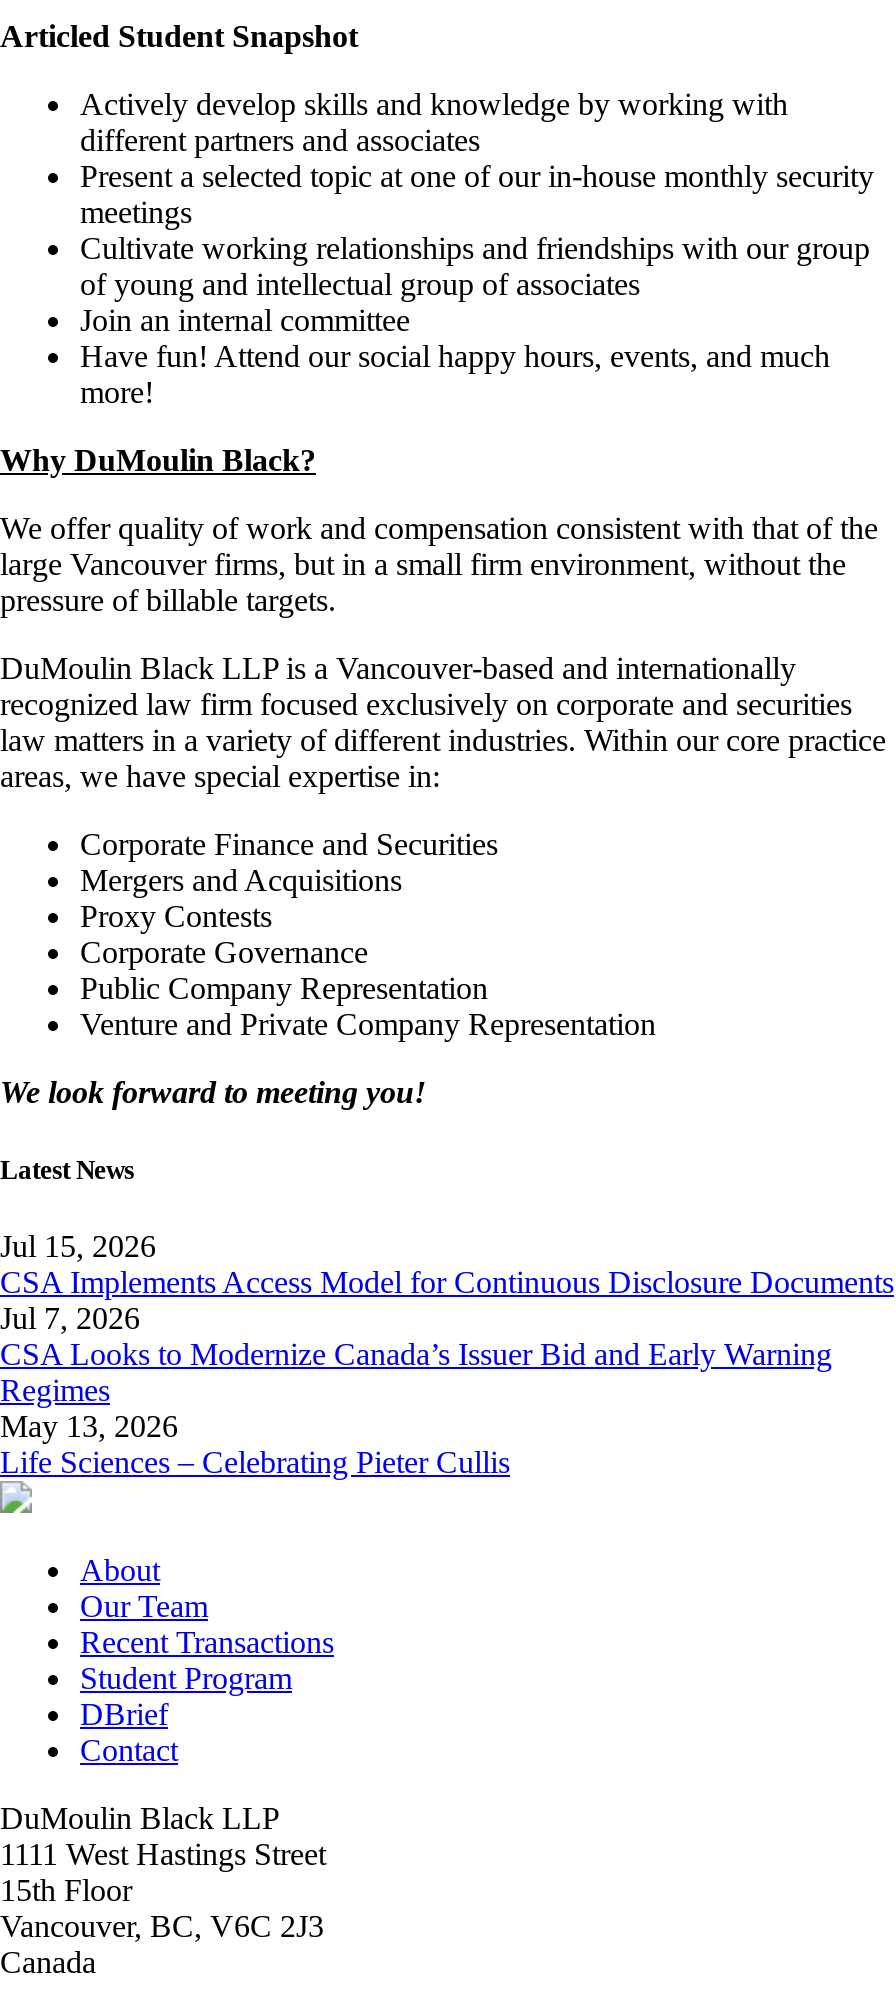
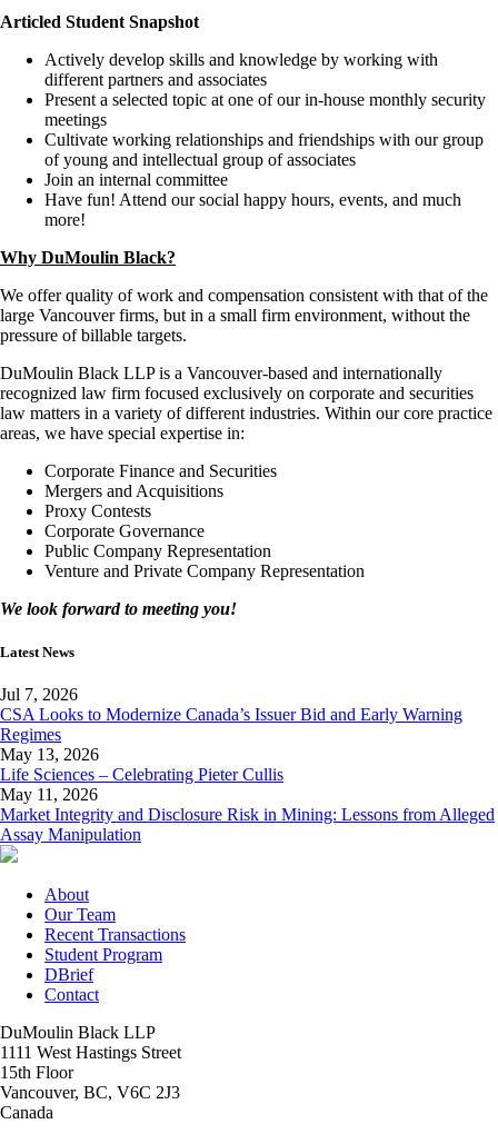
- Jul 15, 2026
- CSA Implements Access Model for Continuous Disclosure Documents

moved up: Jul 7, 2026 | CSA Looks to Modernize Canada’s Issuer Bid and Early Warning | Regimes | May 13, 2026 | Life Sciences – Celebrating Pieter Cullis

+ May 11, 2026
+ Market Integrity and Disclosure Risk in Mining: Lessons from Alleged
+ Assay Manipulation
